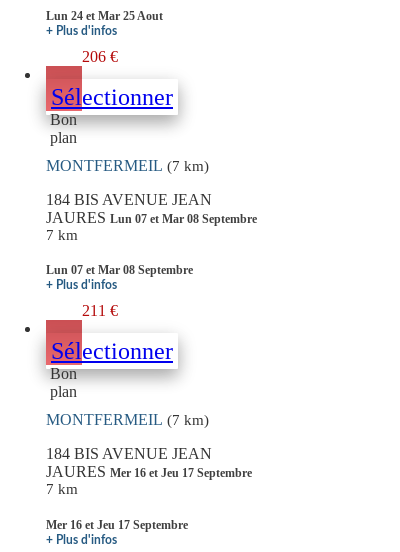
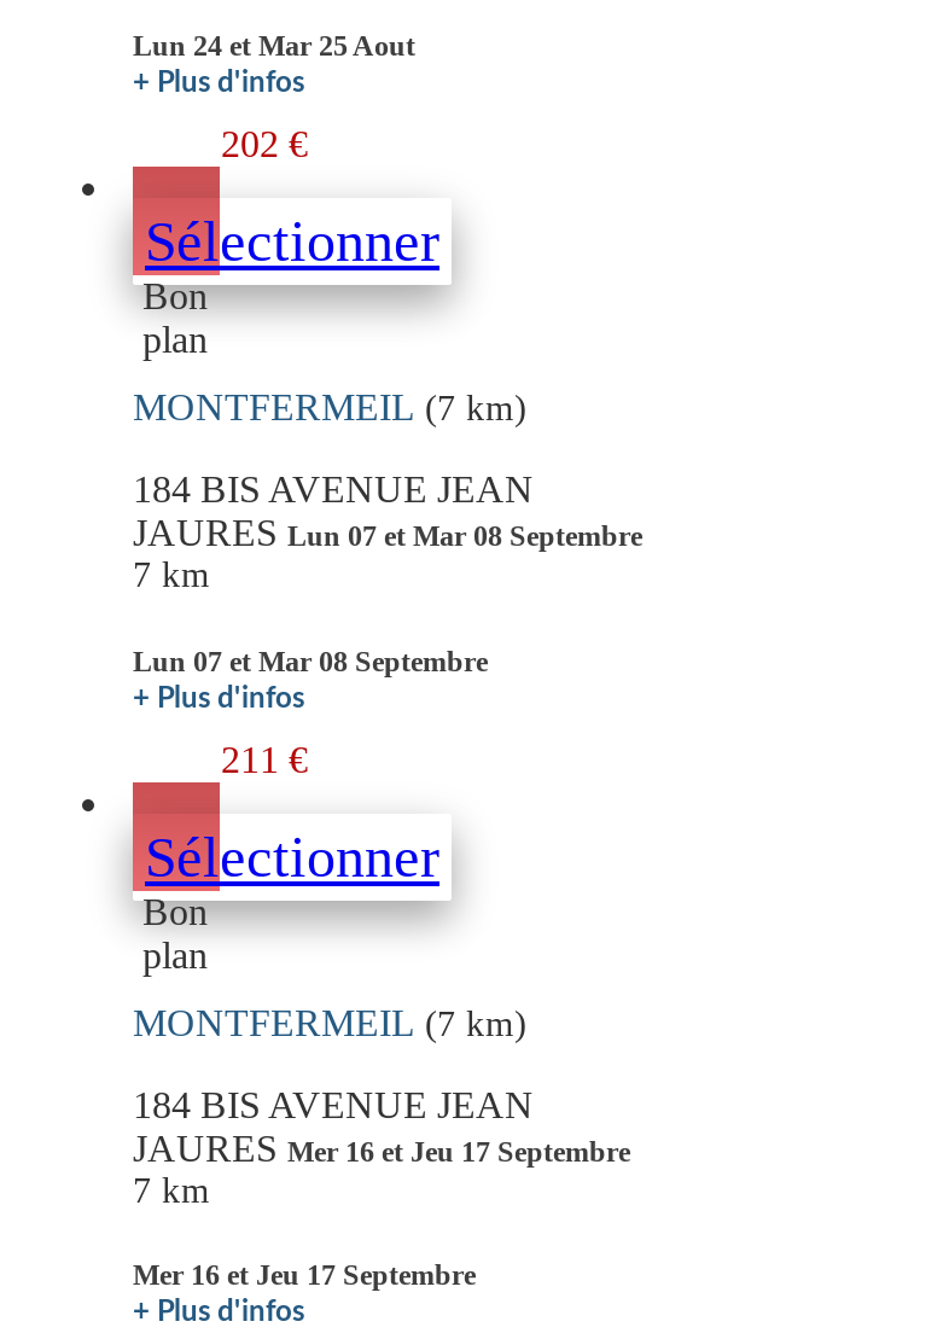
- 206 €
+ 202 €
